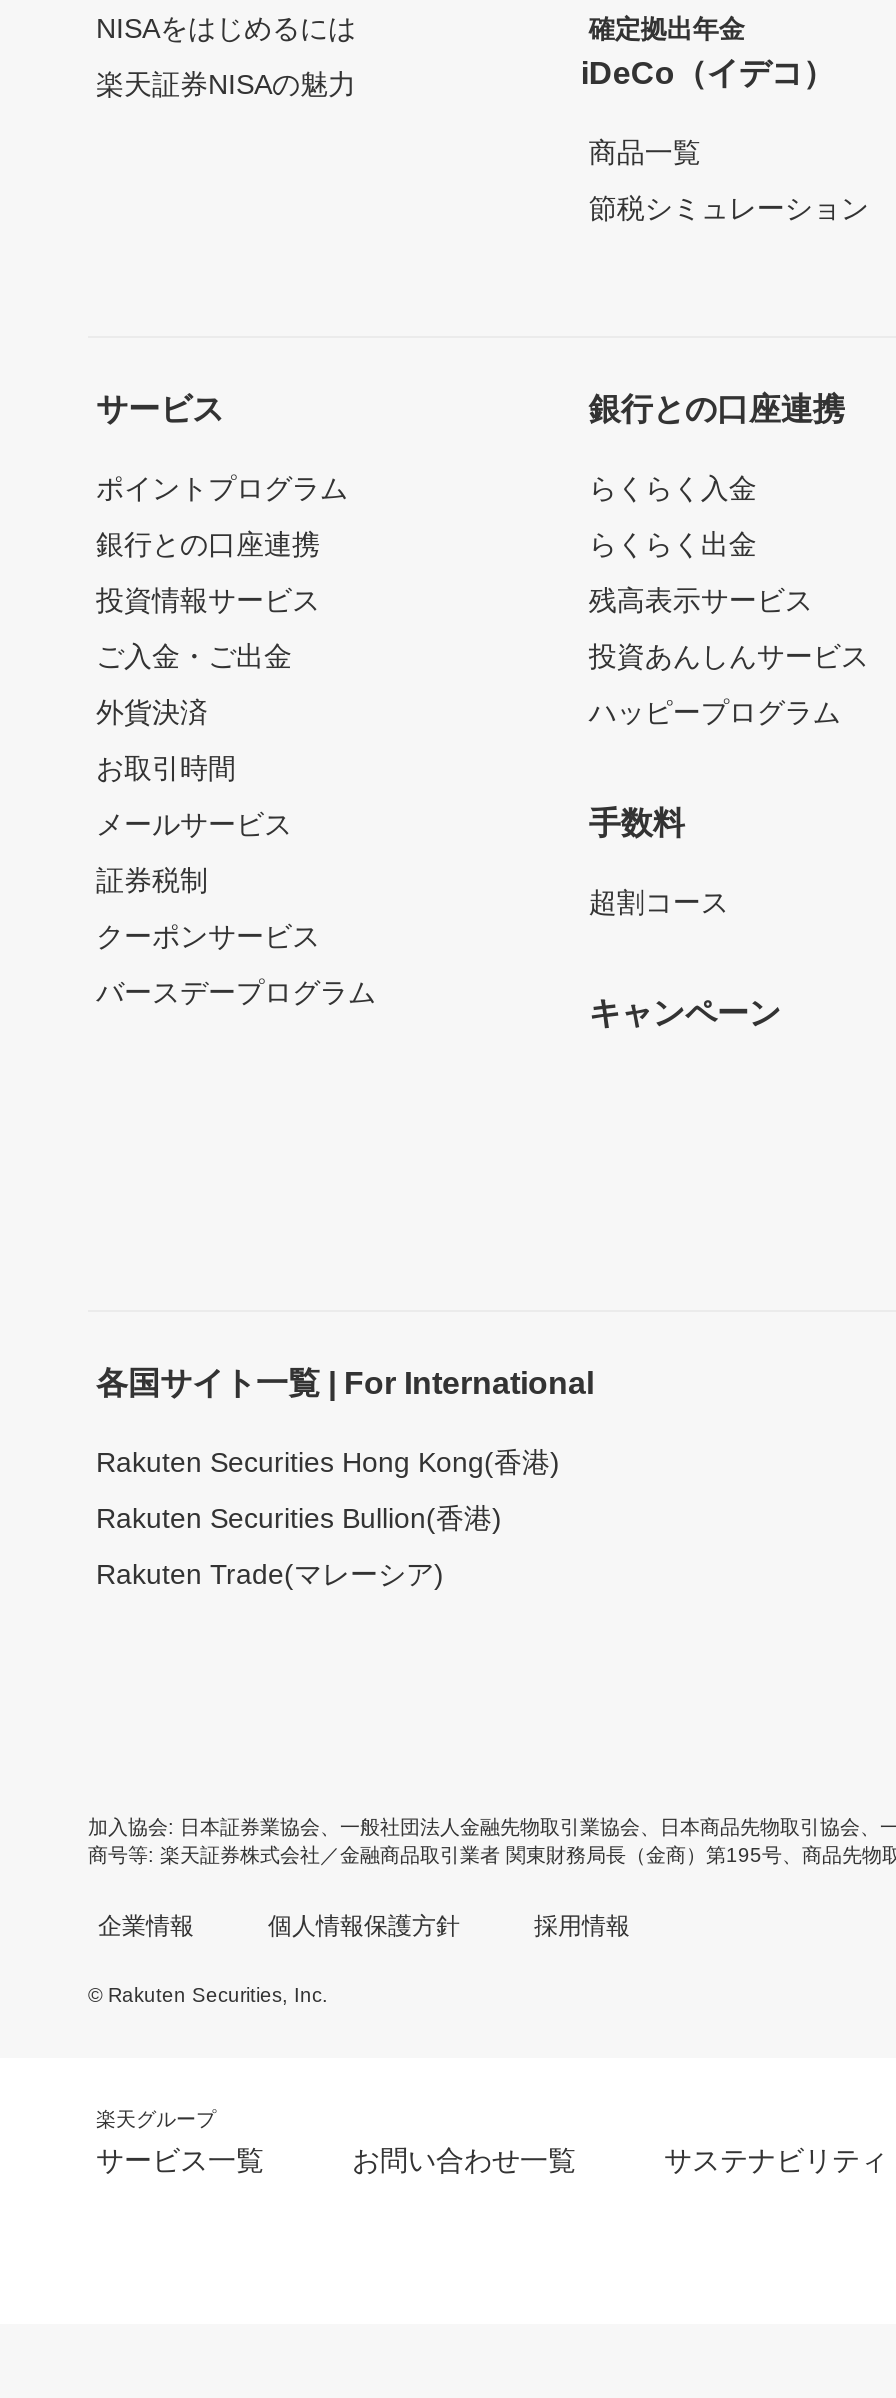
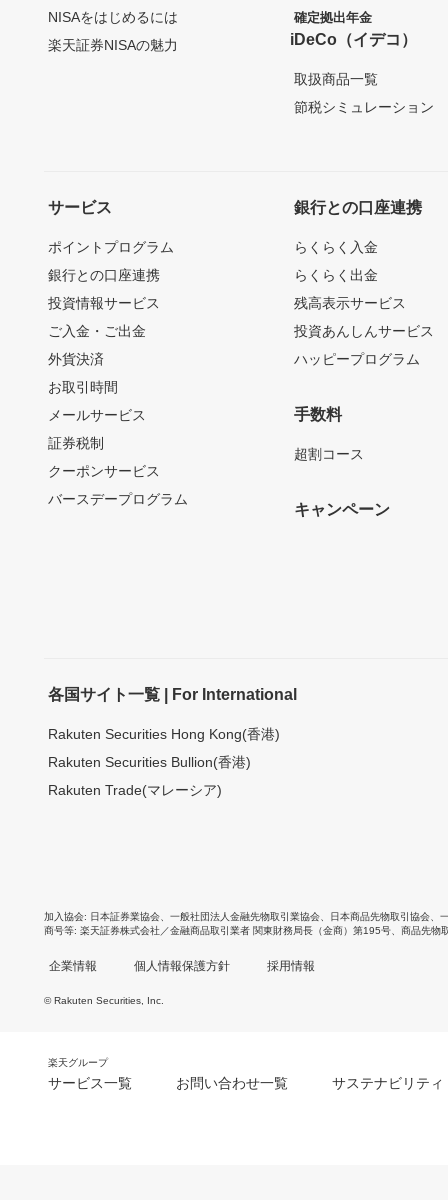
- 商品一覧
+ 取扱商品一覧
